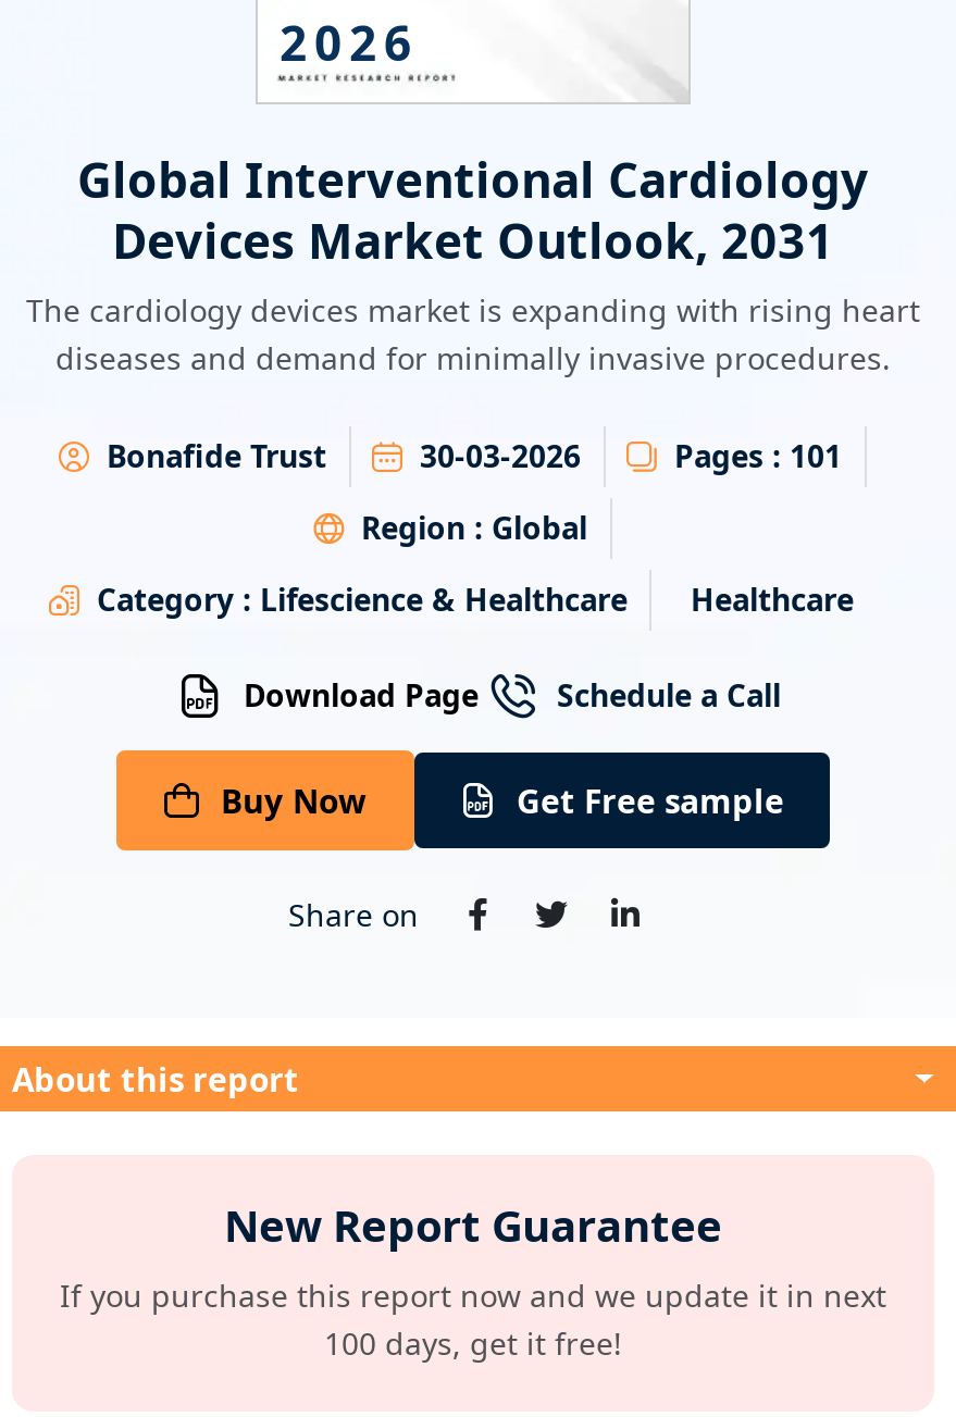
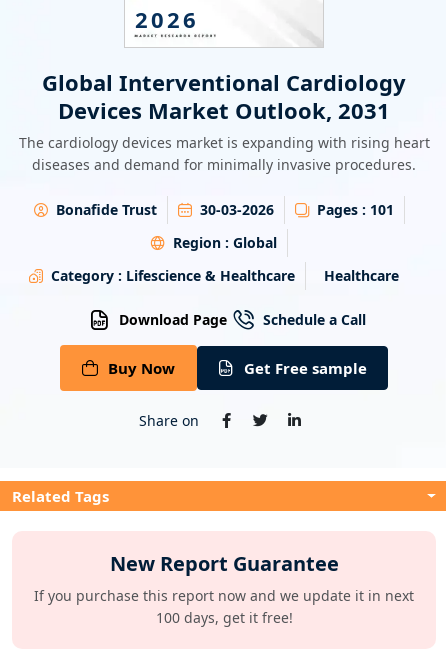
- About this report
+ Related Tags
